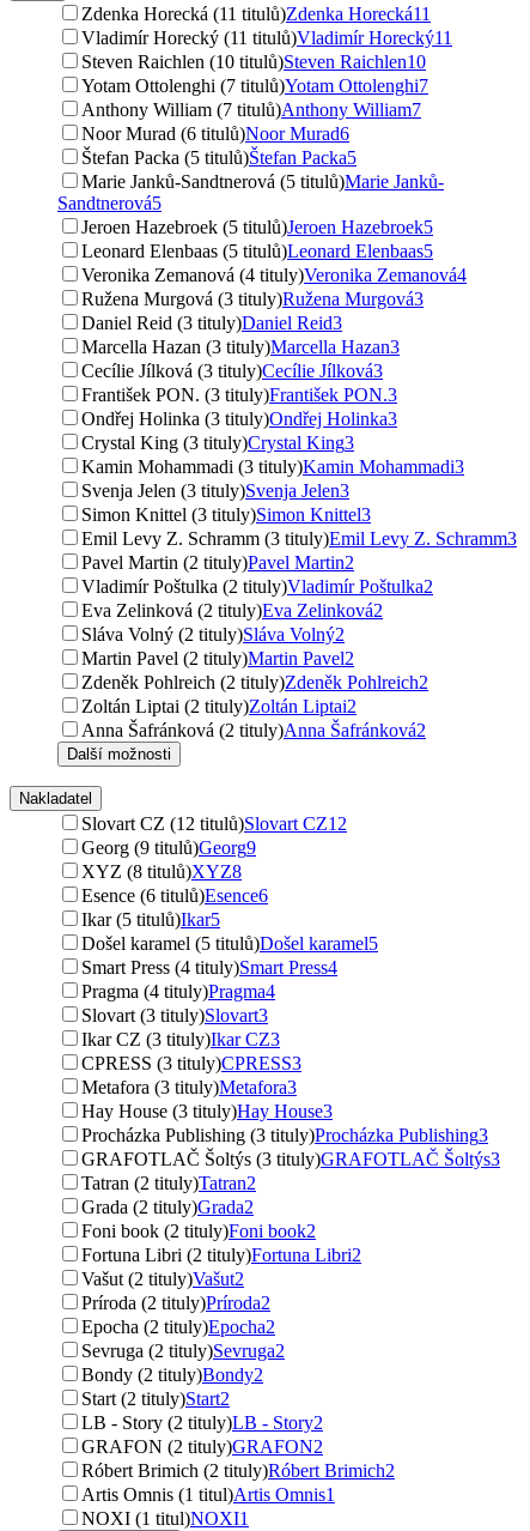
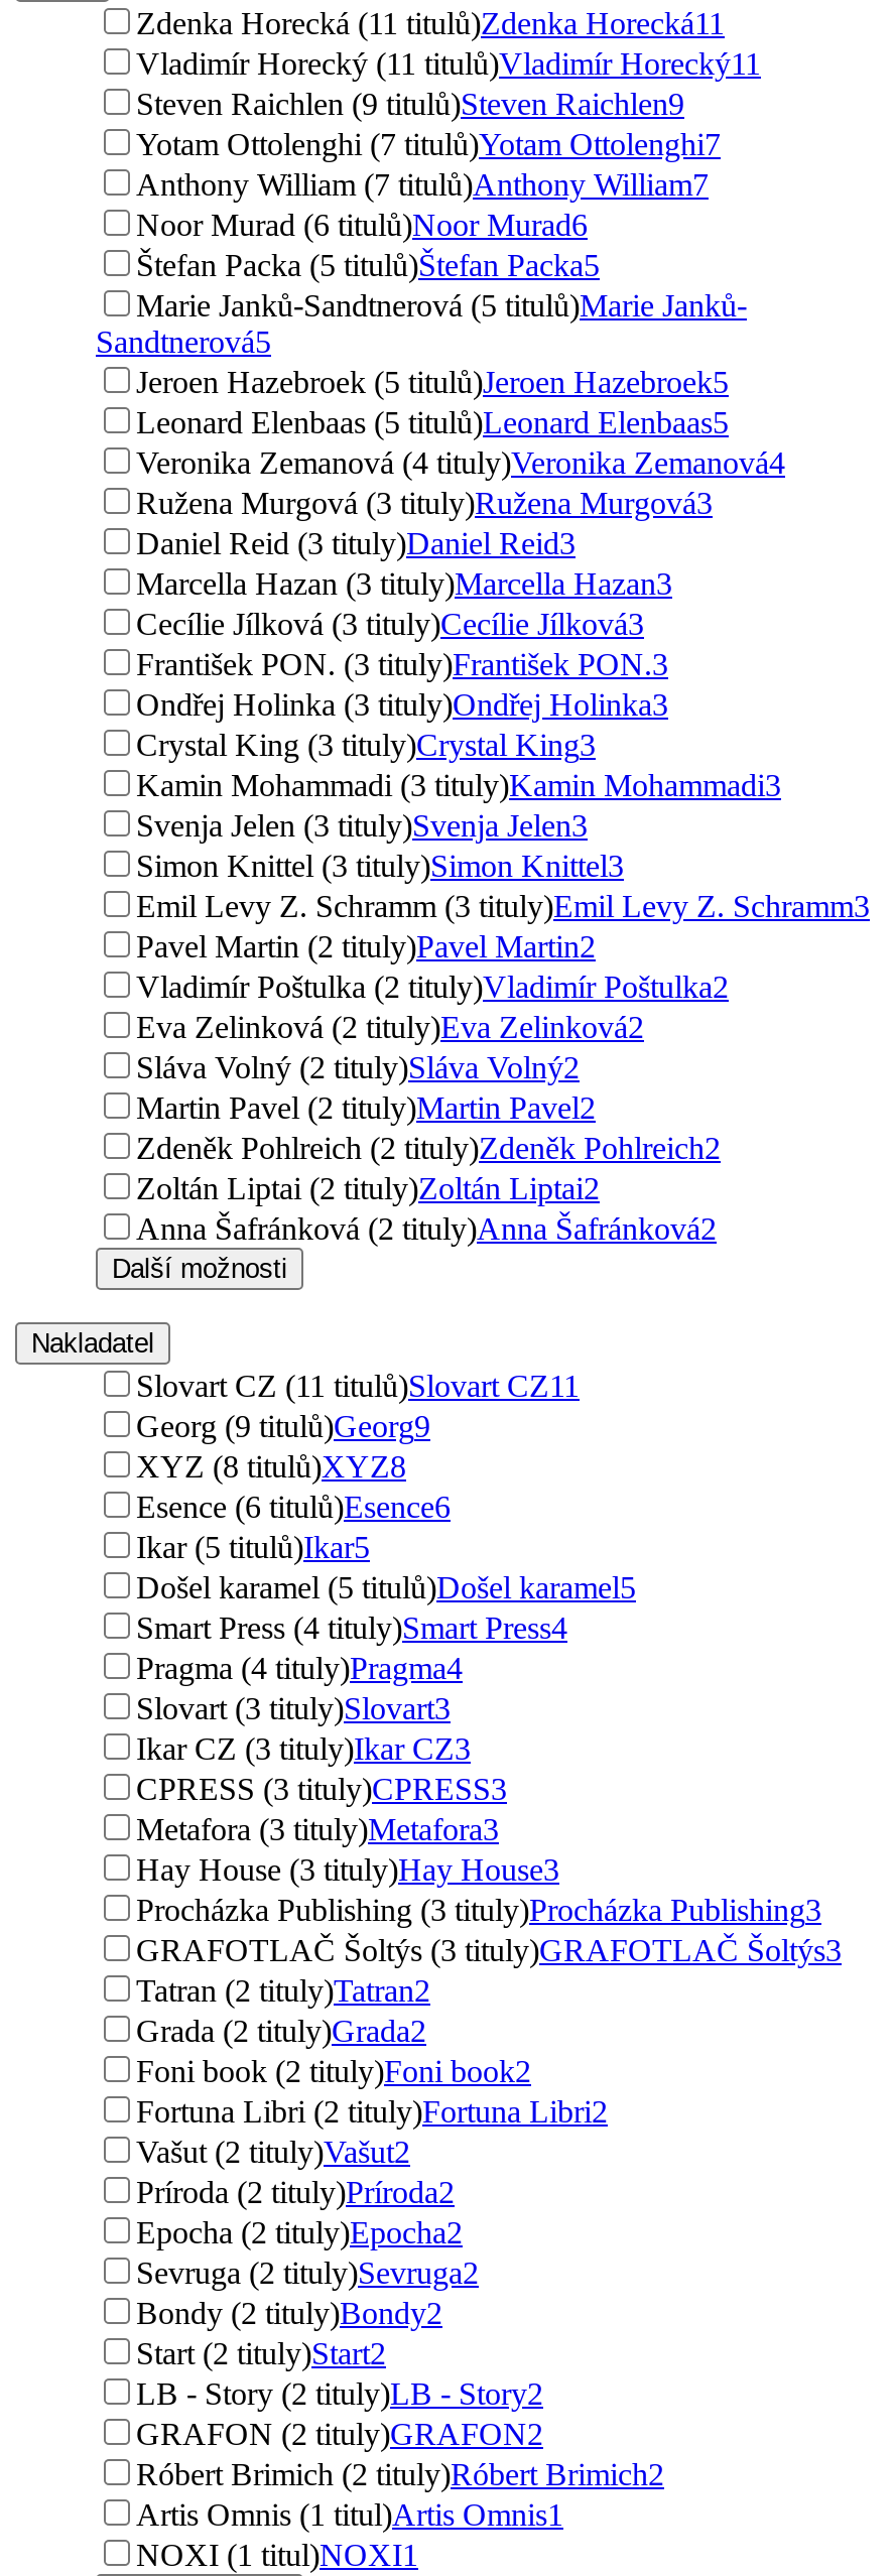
- Steven Raichlen (10 titulů)Steven Raichlen10
+ Steven Raichlen (9 titulů)Steven Raichlen9

- Slovart CZ (12 titulů)Slovart CZ12
+ Slovart CZ (11 titulů)Slovart CZ11
